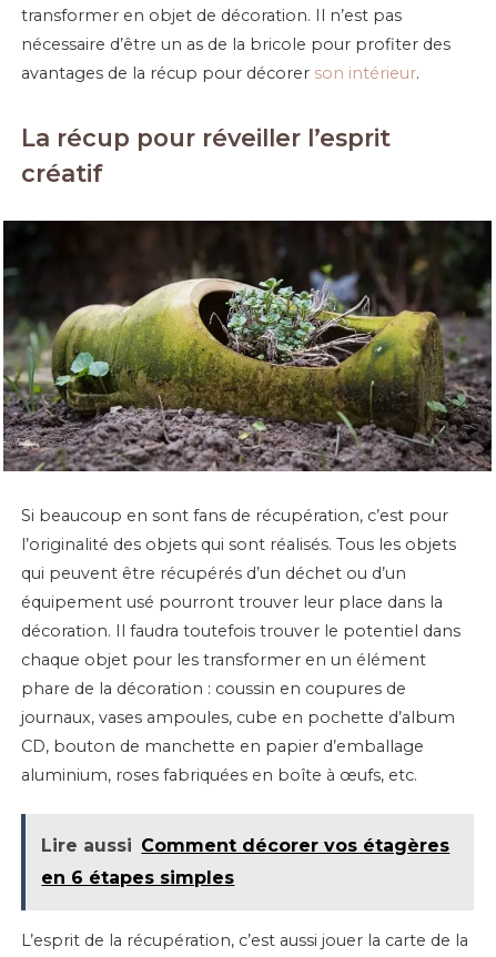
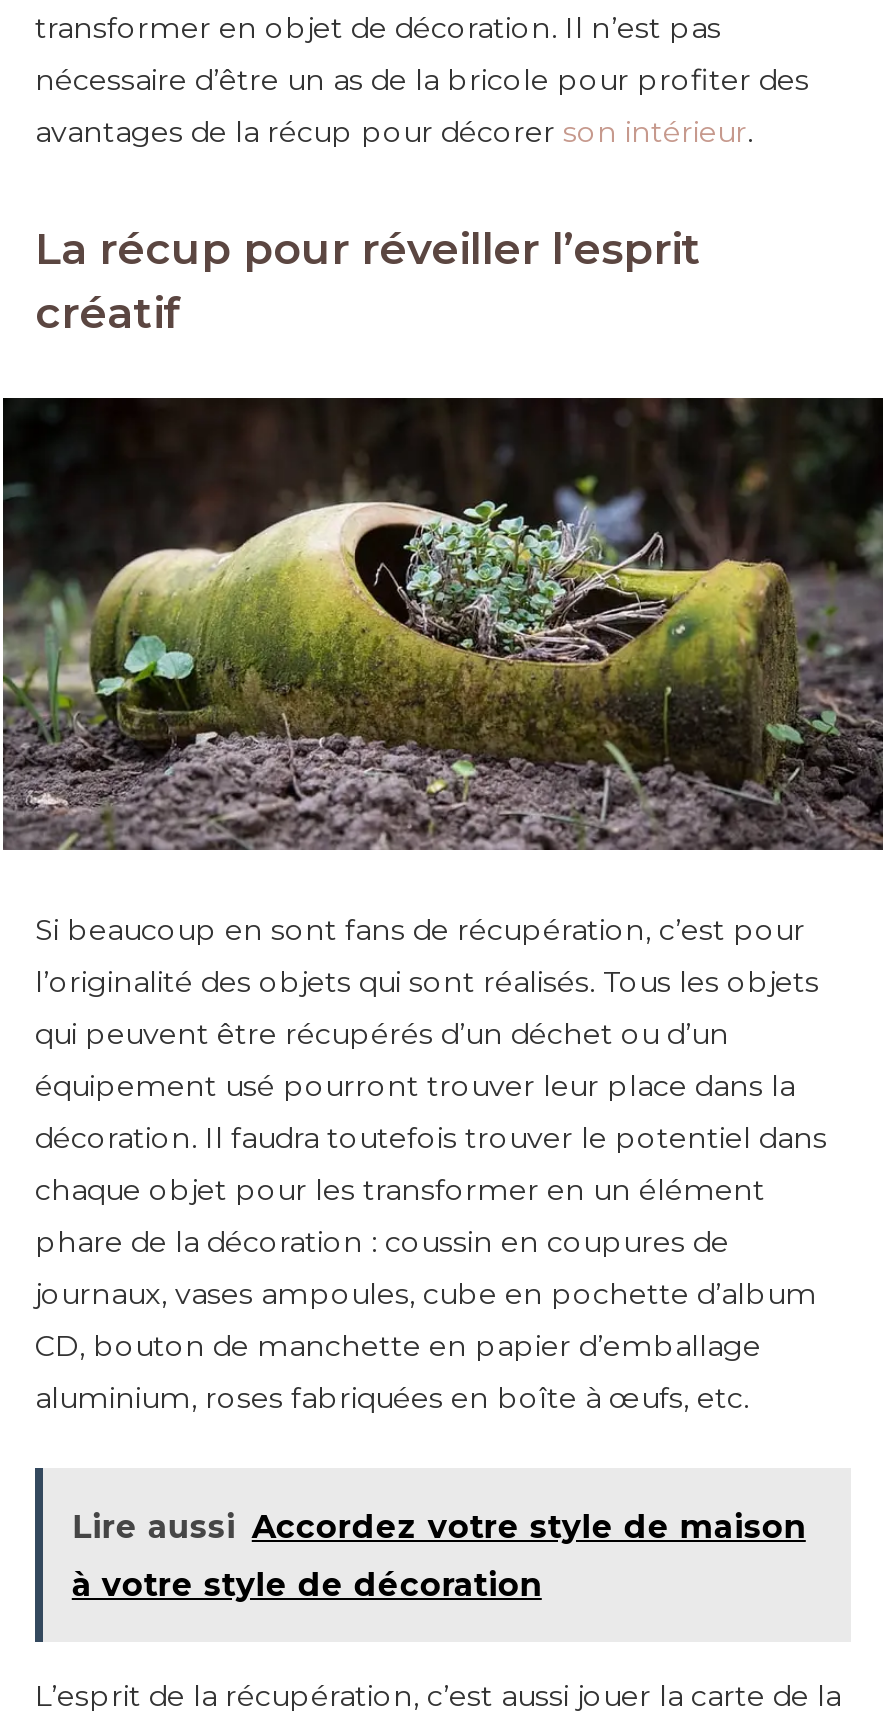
- Lire aussi Comment décorer vos étagères
+ Lire aussi Accordez votre style de maison

- en 6 étapes simples
+ à votre style de décoration
